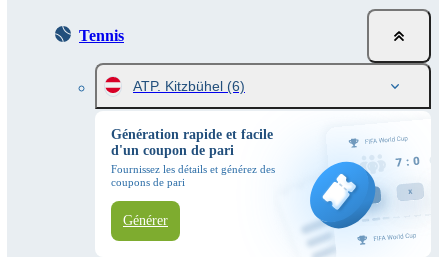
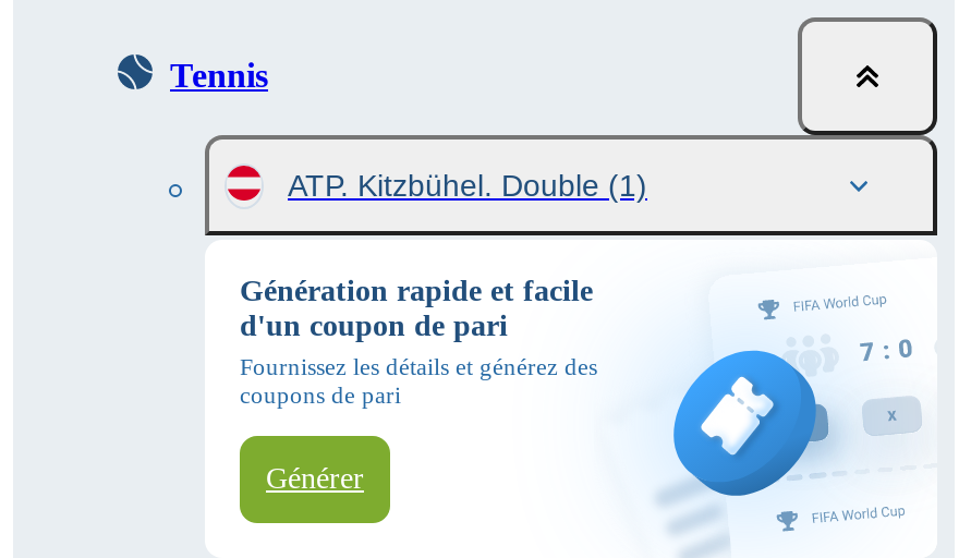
- ATP. Kitzbühel (6)
+ ATP. Kitzbühel. Double (1)
